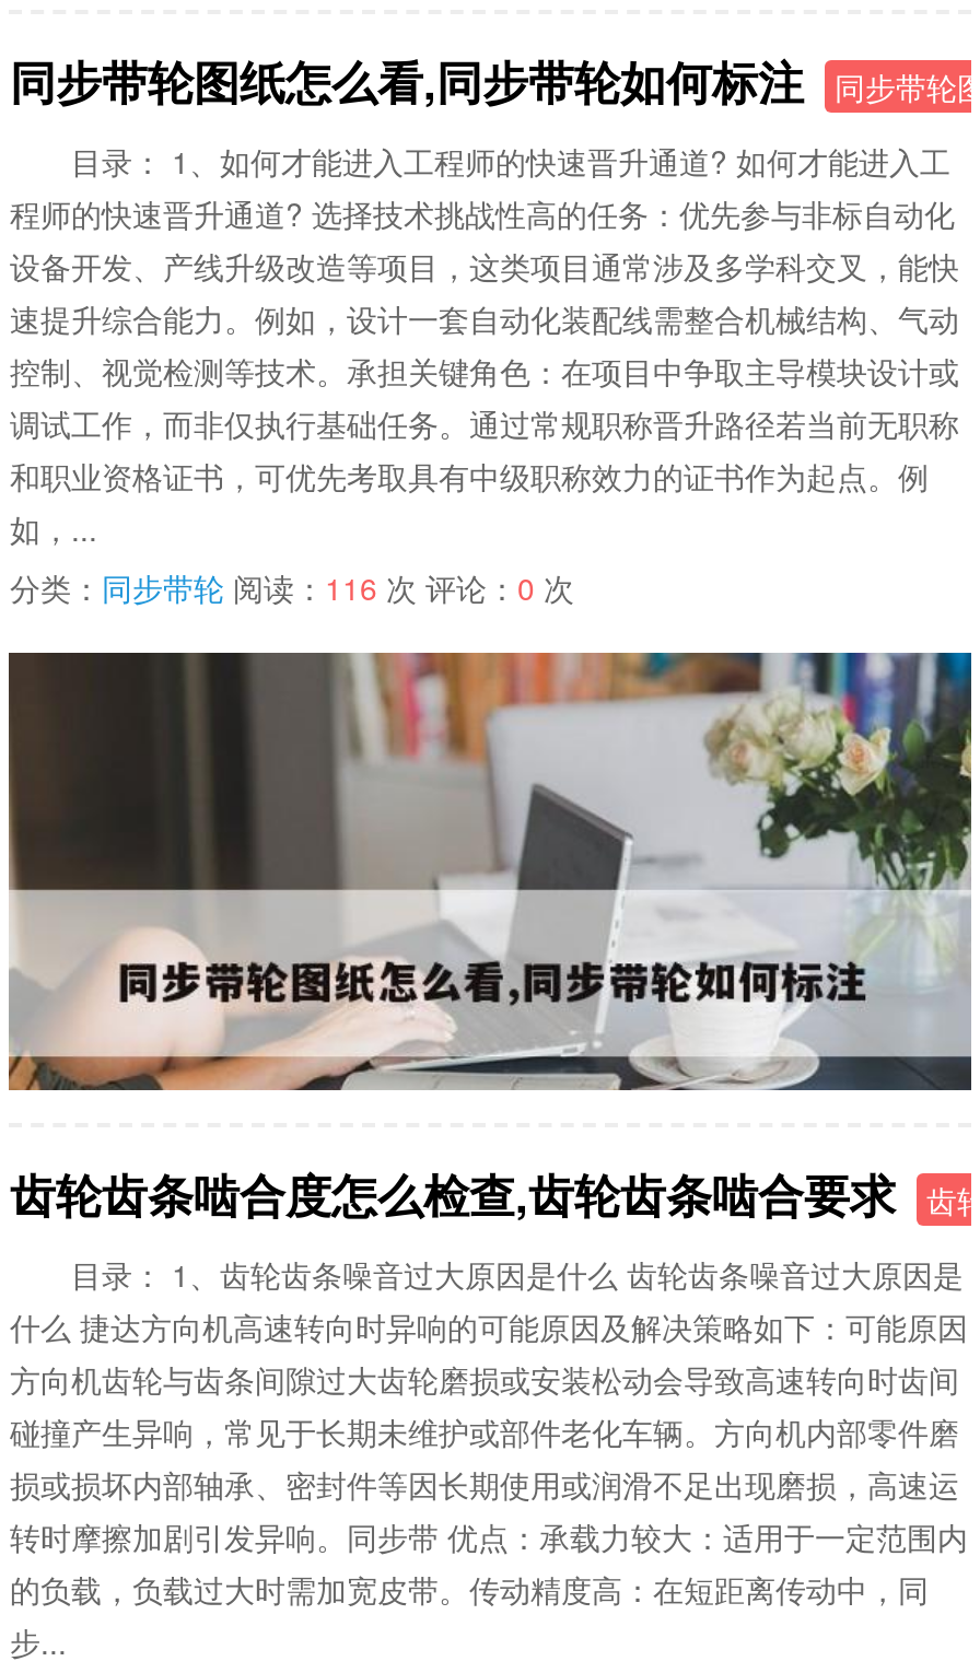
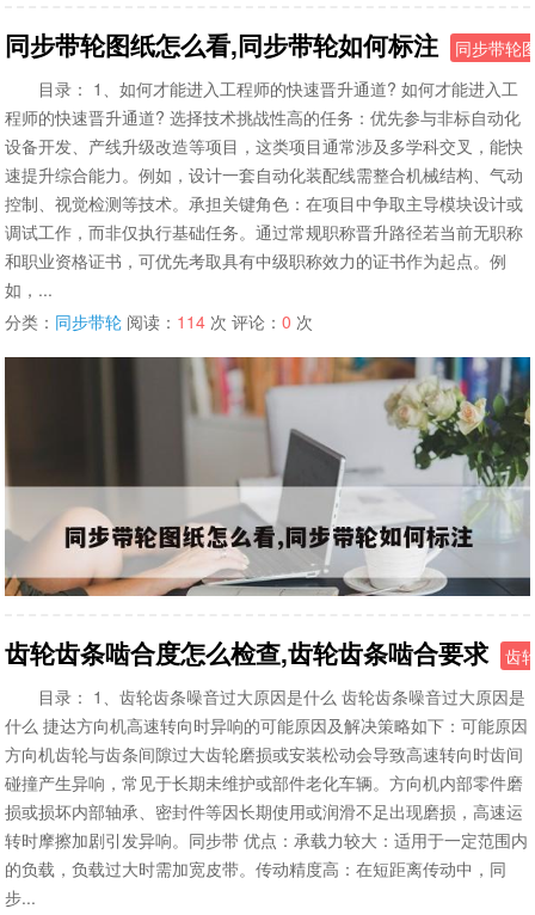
- 分类：同步带轮阅读：116次 评论：0次
+ 分类：同步带轮阅读：114次 评论：0次
